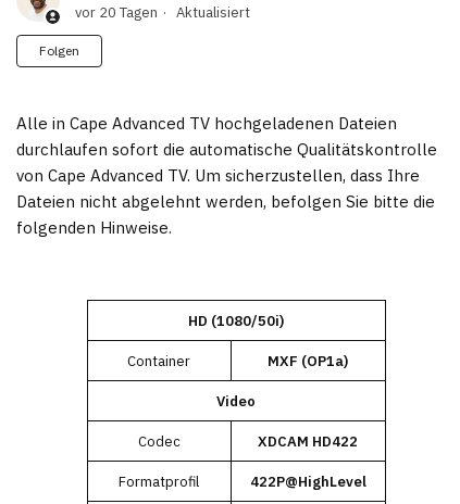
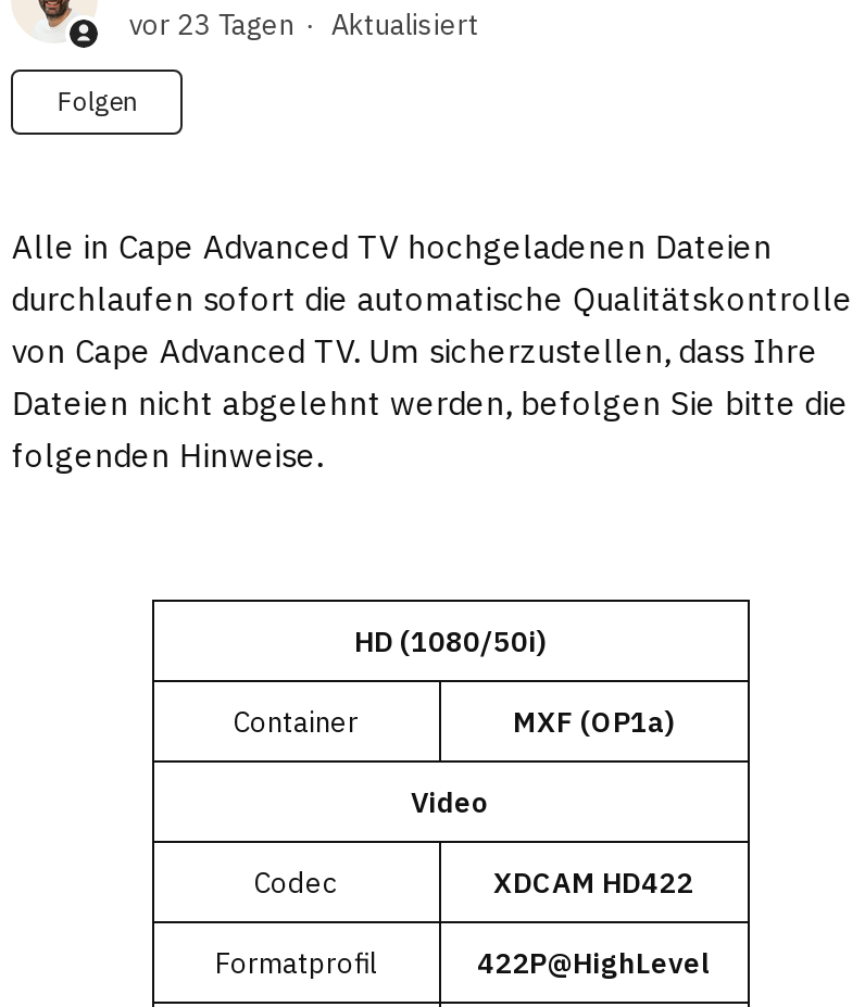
- vor 20 Tagen Aktualisiert
+ vor 23 Tagen Aktualisiert
